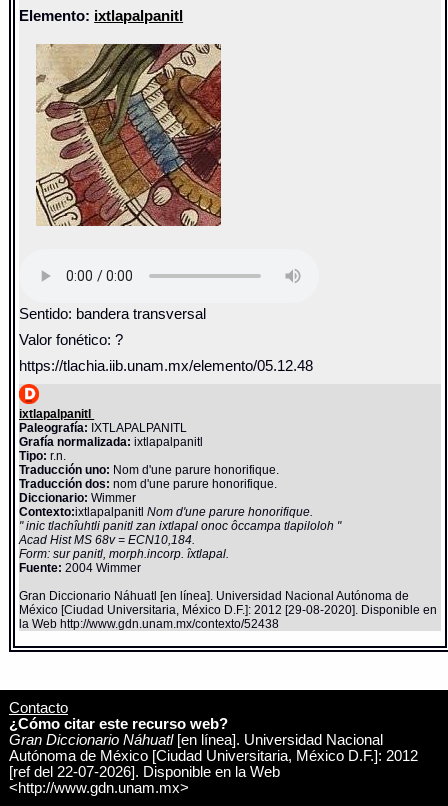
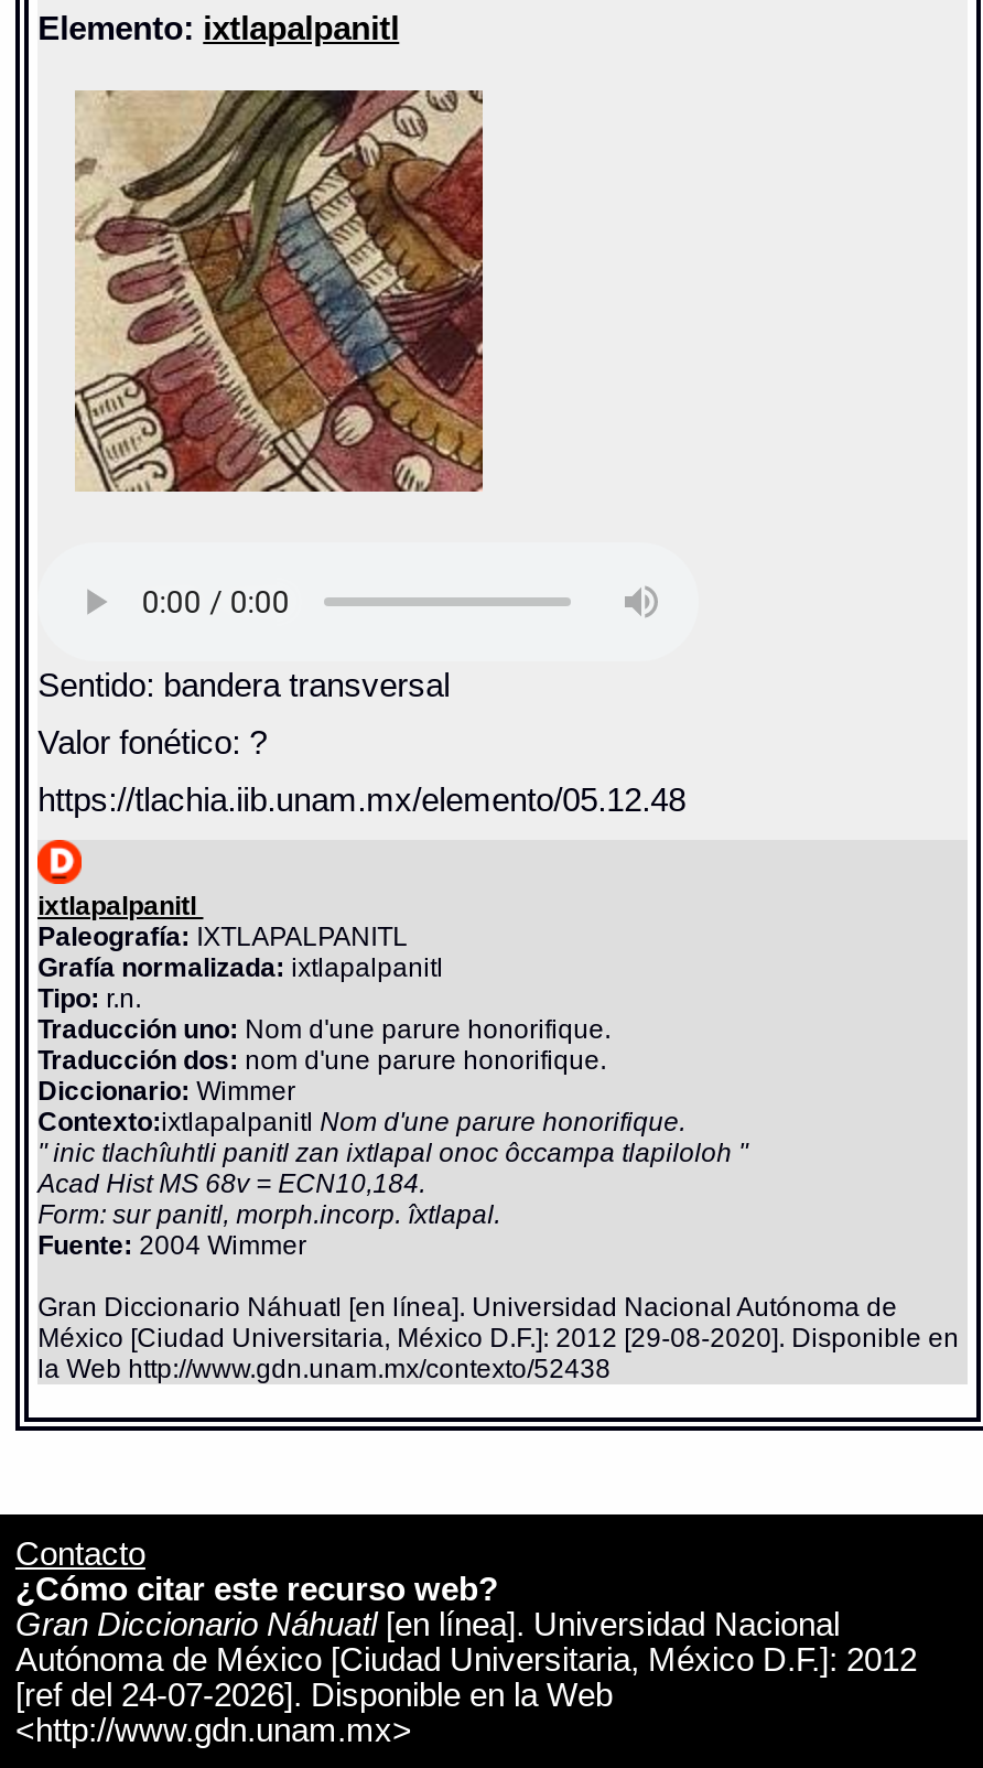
- [ref del 22-07-2026]. Disponible en la Web
+ [ref del 24-07-2026]. Disponible en la Web
